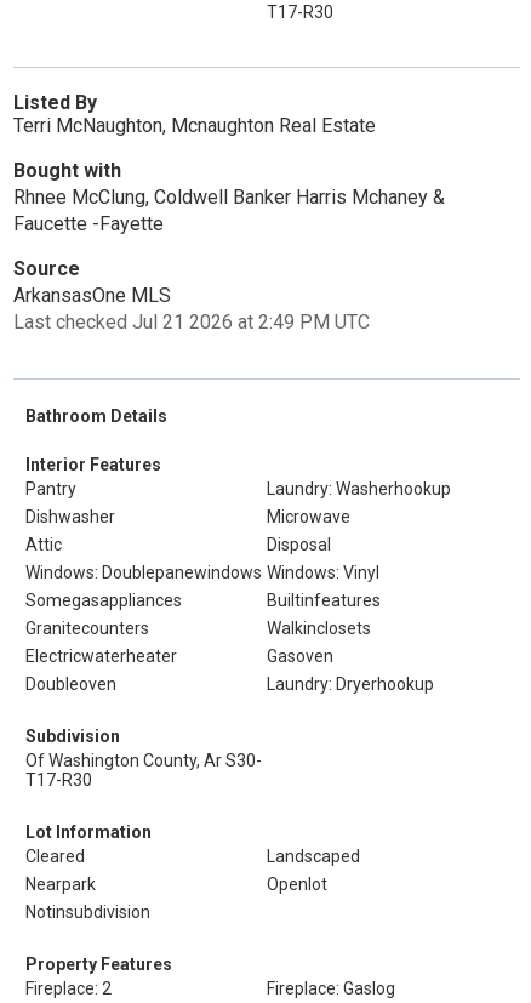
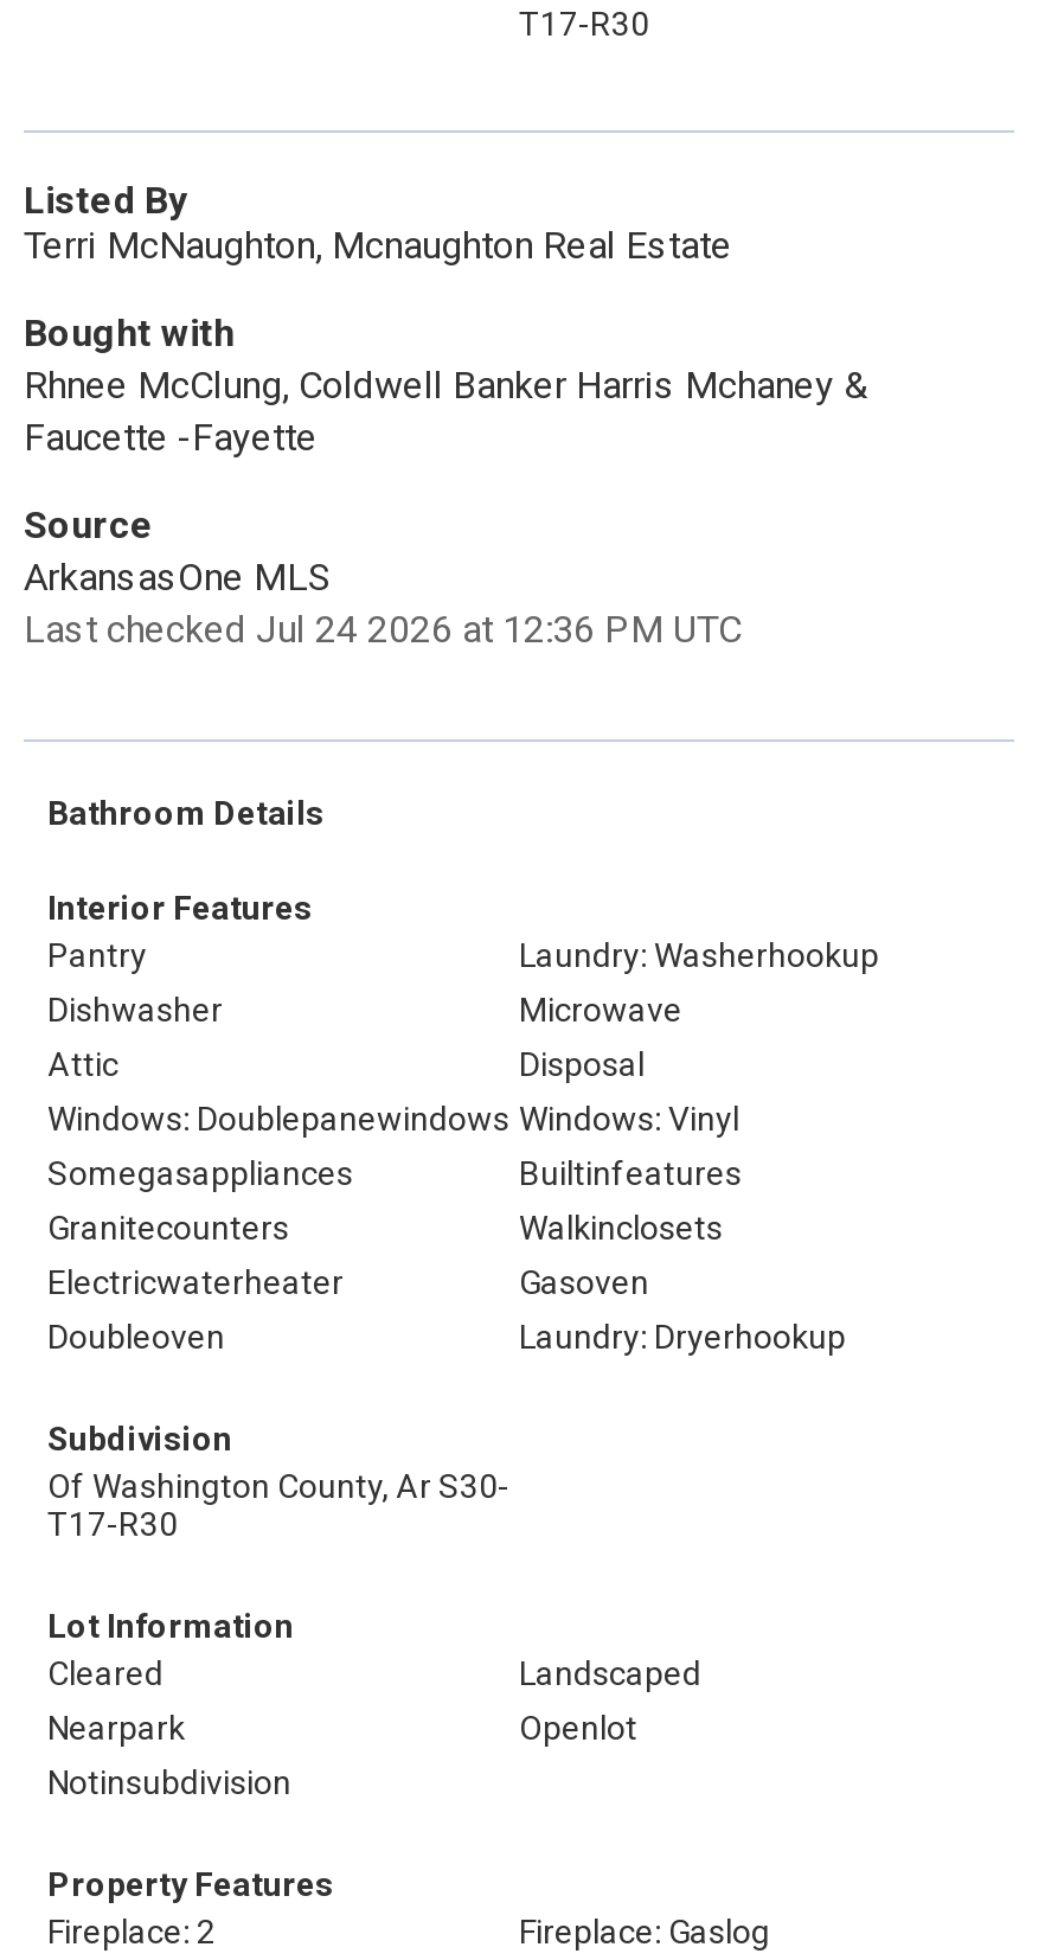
- Last checked Jul 21 2026 at 2:49 PM UTC
+ Last checked Jul 24 2026 at 12:36 PM UTC
